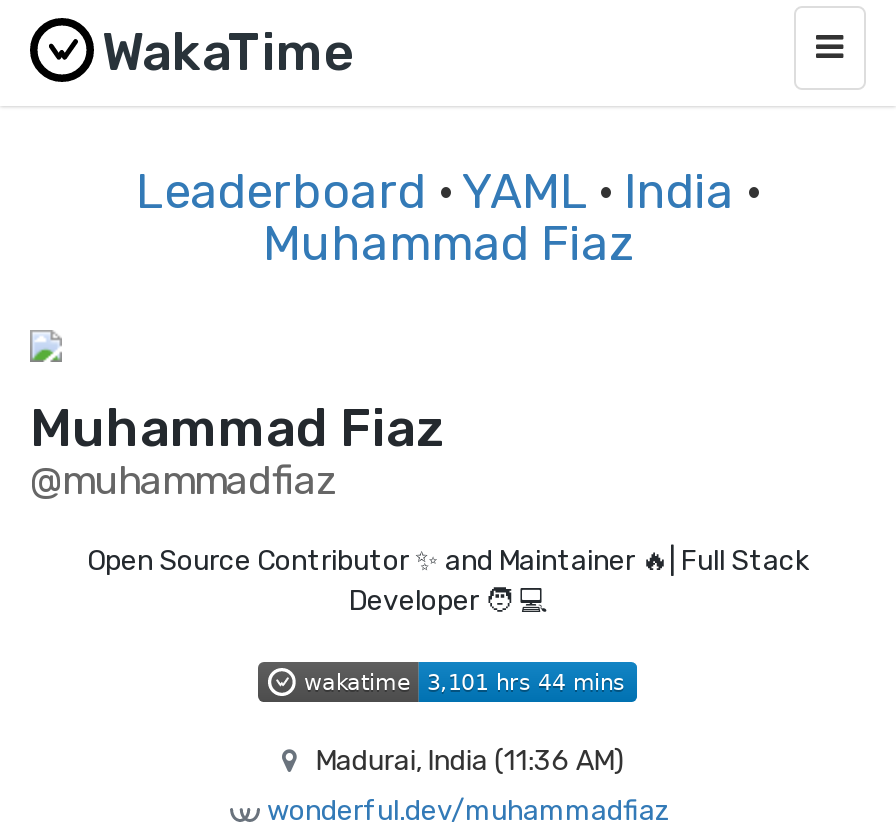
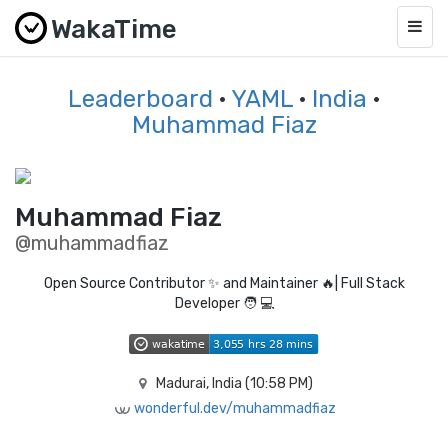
- Madurai, India (11:36 AM)
+ Madurai, India (10:58 PM)
